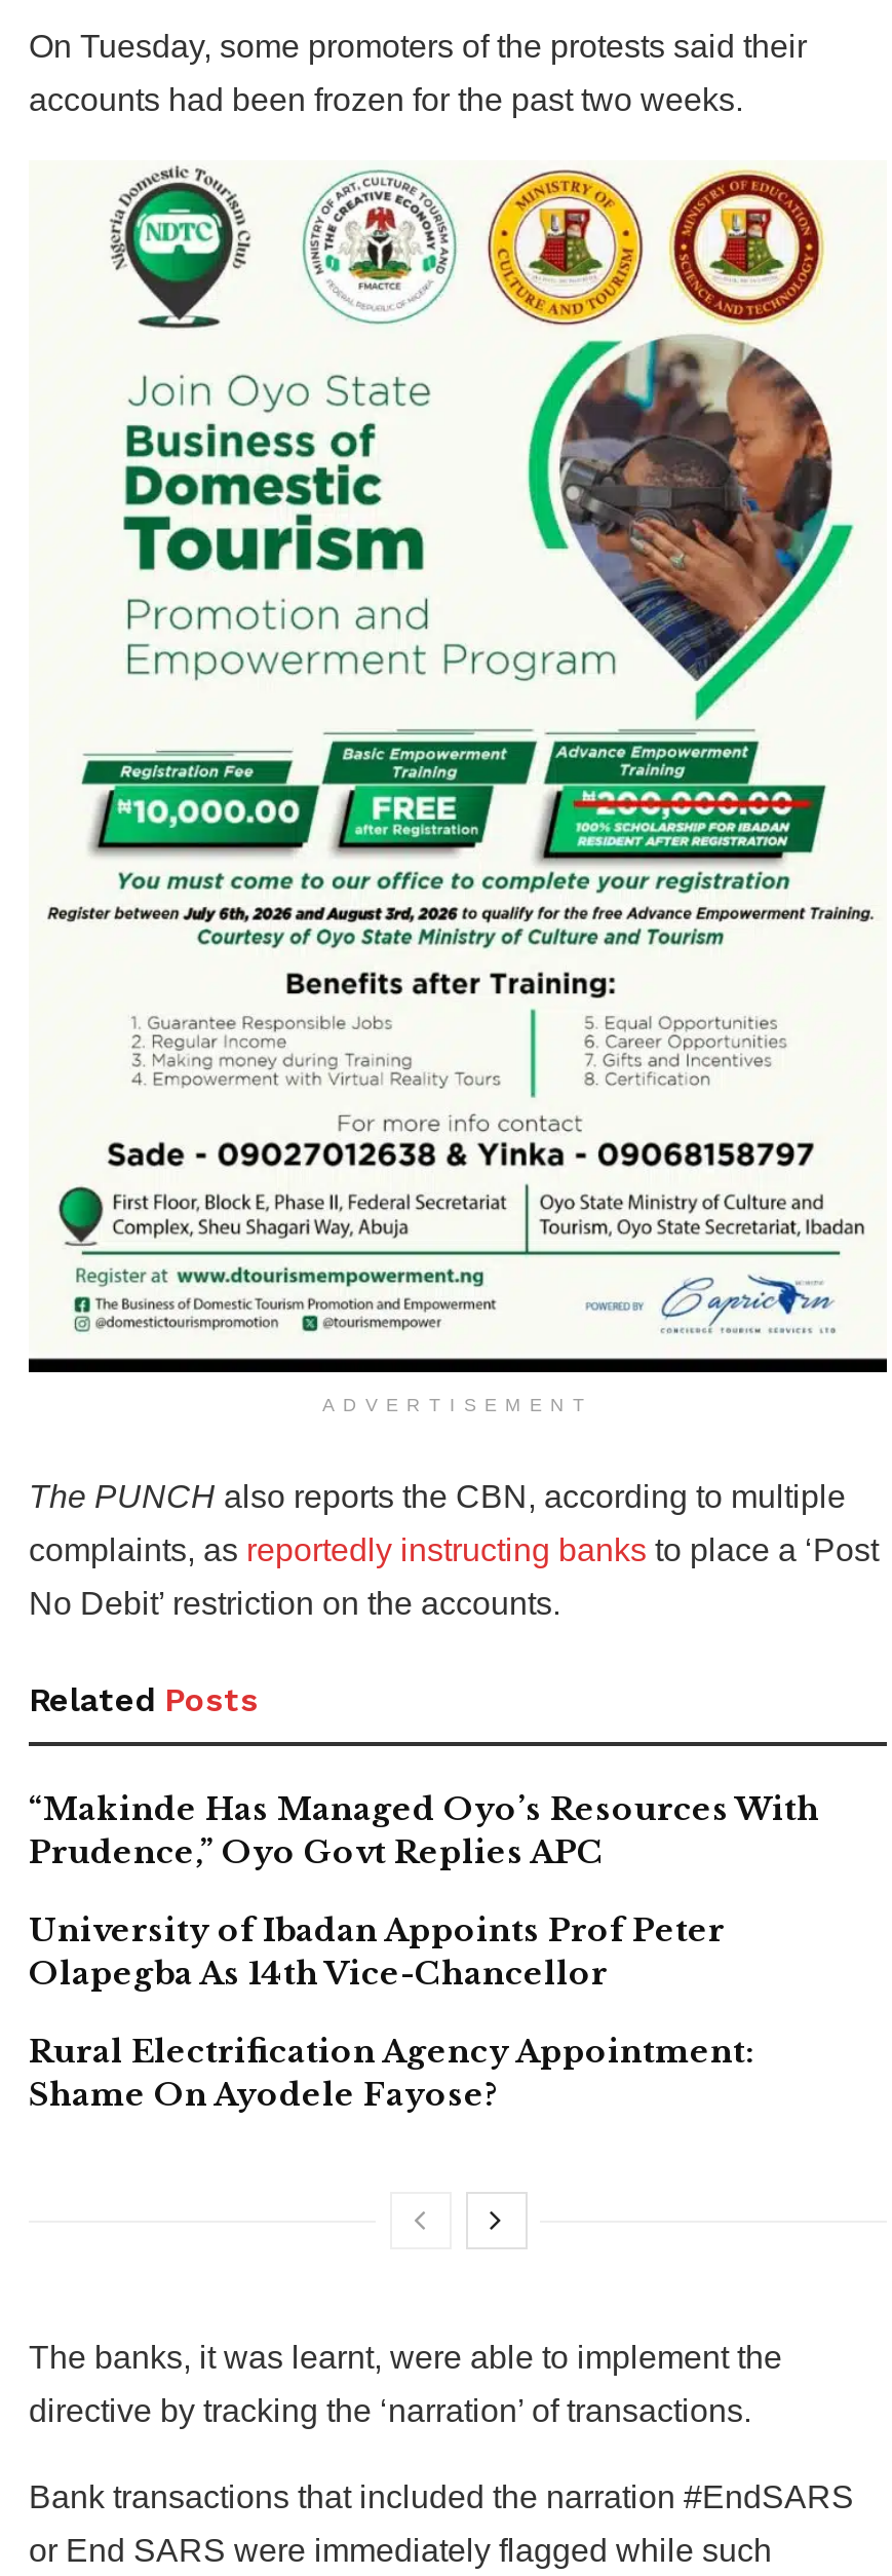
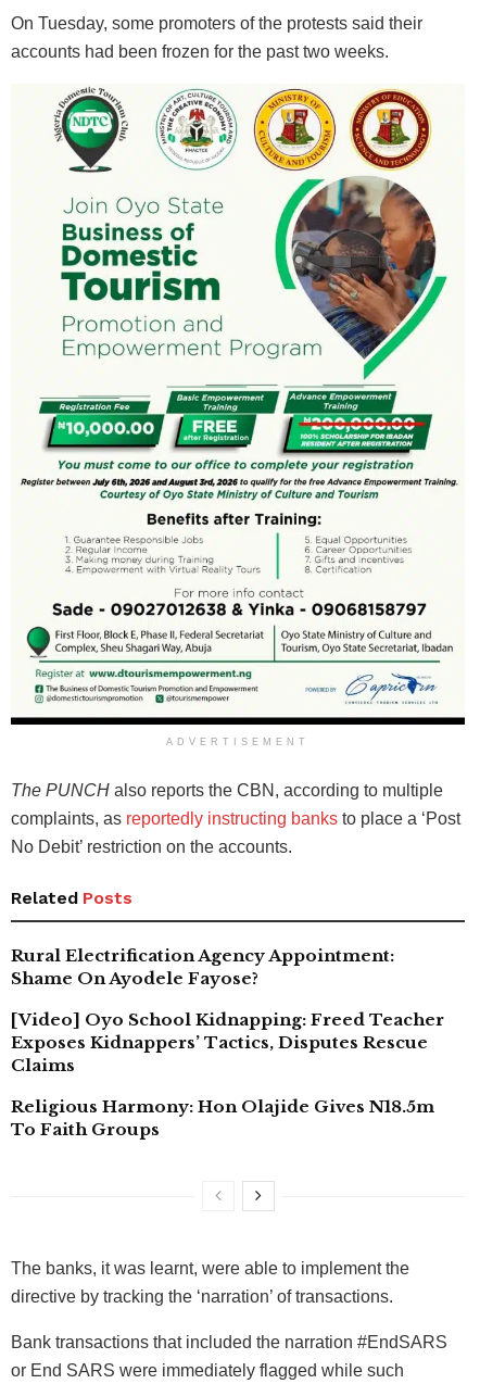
- “Makinde Has Managed Oyo’s Resources With
- Prudence,” Oyo Govt Replies APC
- University of Ibadan Appoints Prof Peter
- Olapegba As 14th Vice-Chancellor

moved up: Rural Electrification Agency Appointment: | Shame On Ayodele Fayose?

+ [Video] Oyo School Kidnapping: Freed Teacher
+ Exposes Kidnappers’ Tactics, Disputes Rescue
+ Claims
+ Religious Harmony: Hon Olajide Gives N18.5m
+ To Faith Groups
